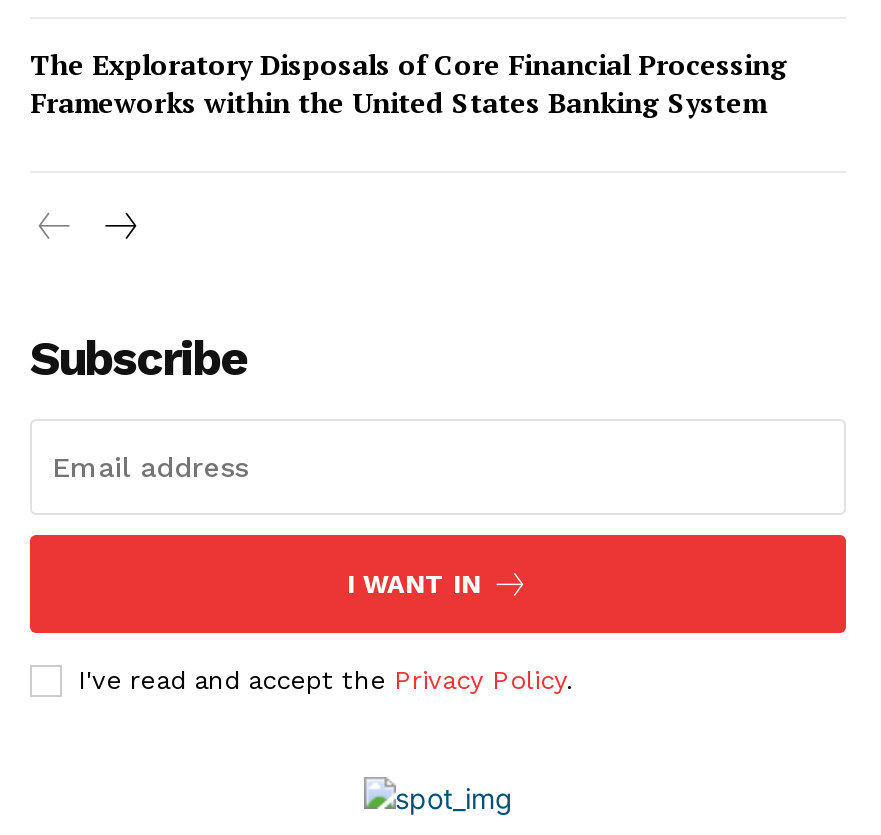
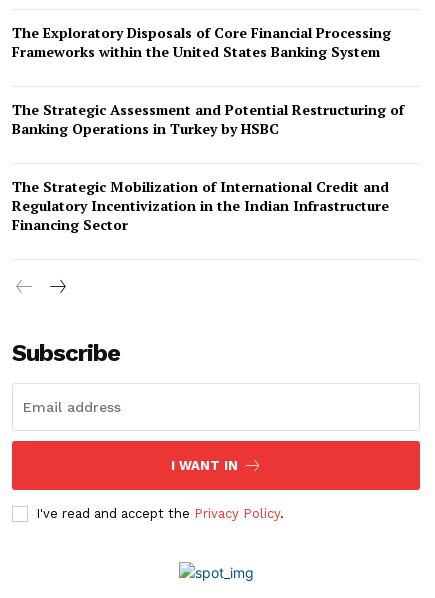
+ The Strategic Assessment and Potential Restructuring of
+ Banking Operations in Turkey by HSBC
+ The Strategic Mobilization of International Credit and
+ Regulatory Incentivization in the Indian Infrastructure
+ Financing Sector
